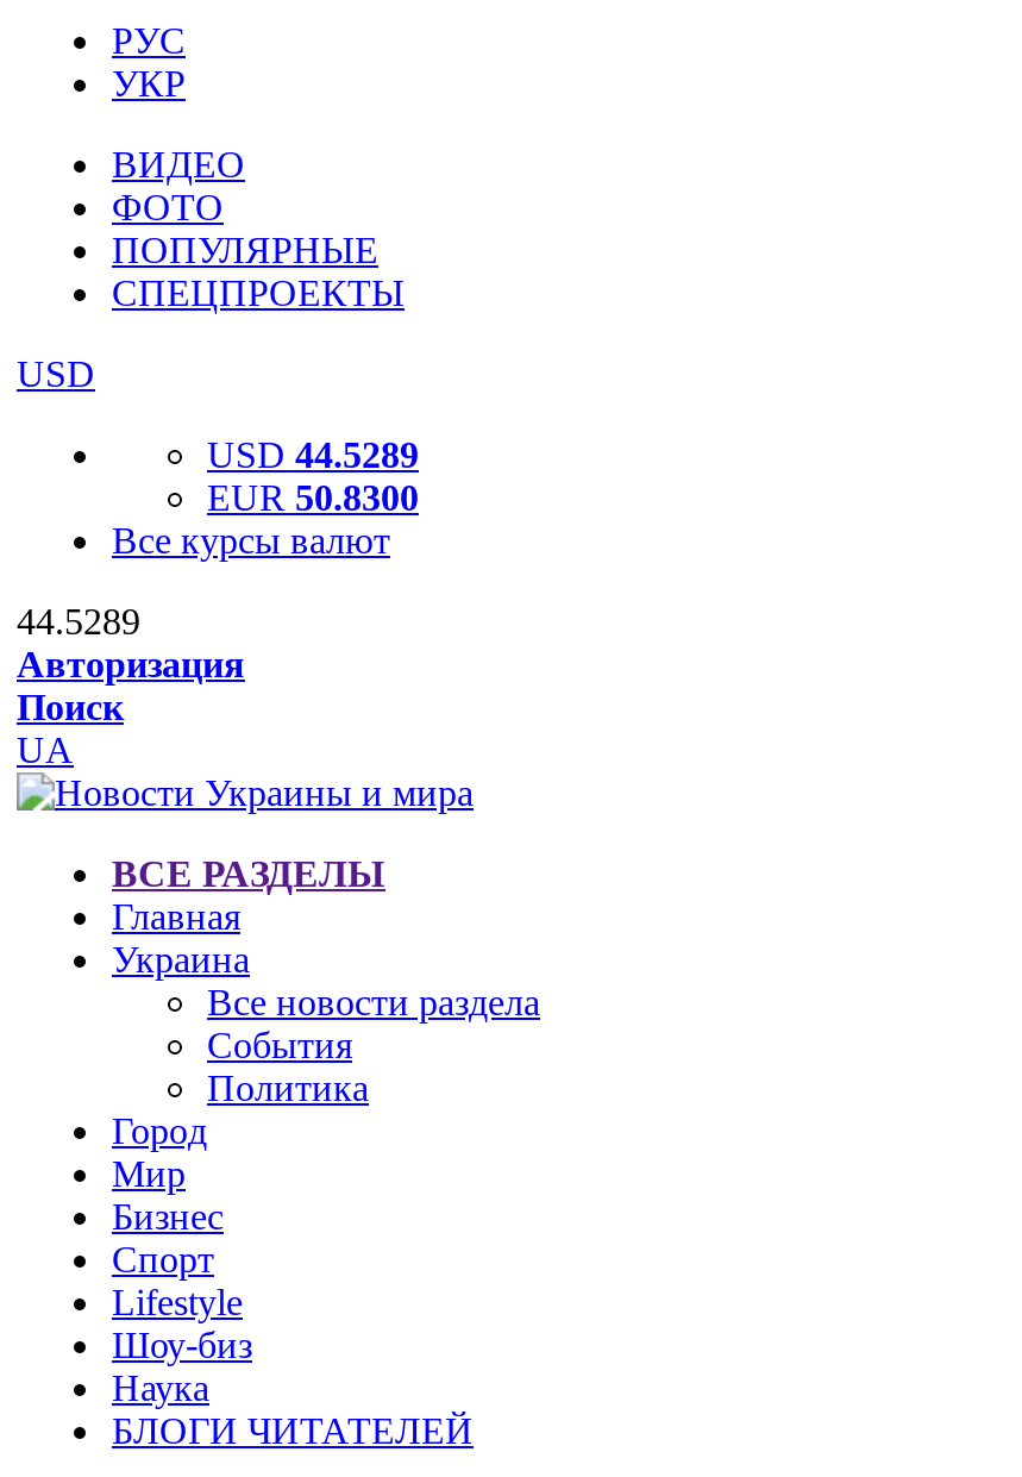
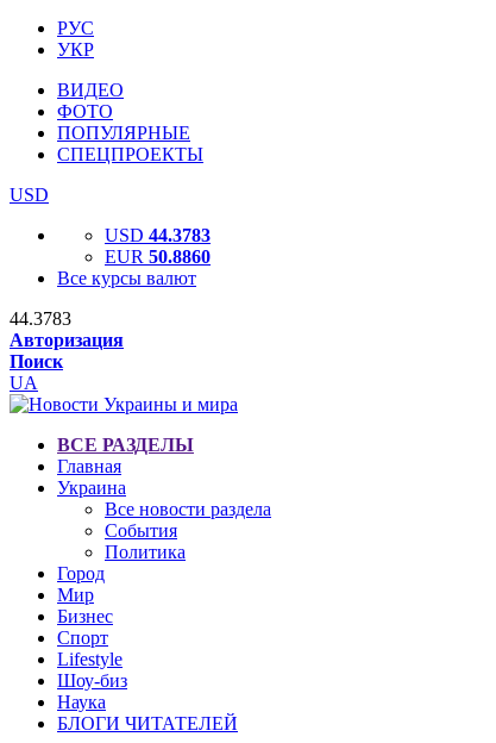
- USD 44.5289
+ USD 44.3783

- EUR 50.8300
+ EUR 50.8860

- 44.5289
+ 44.3783
